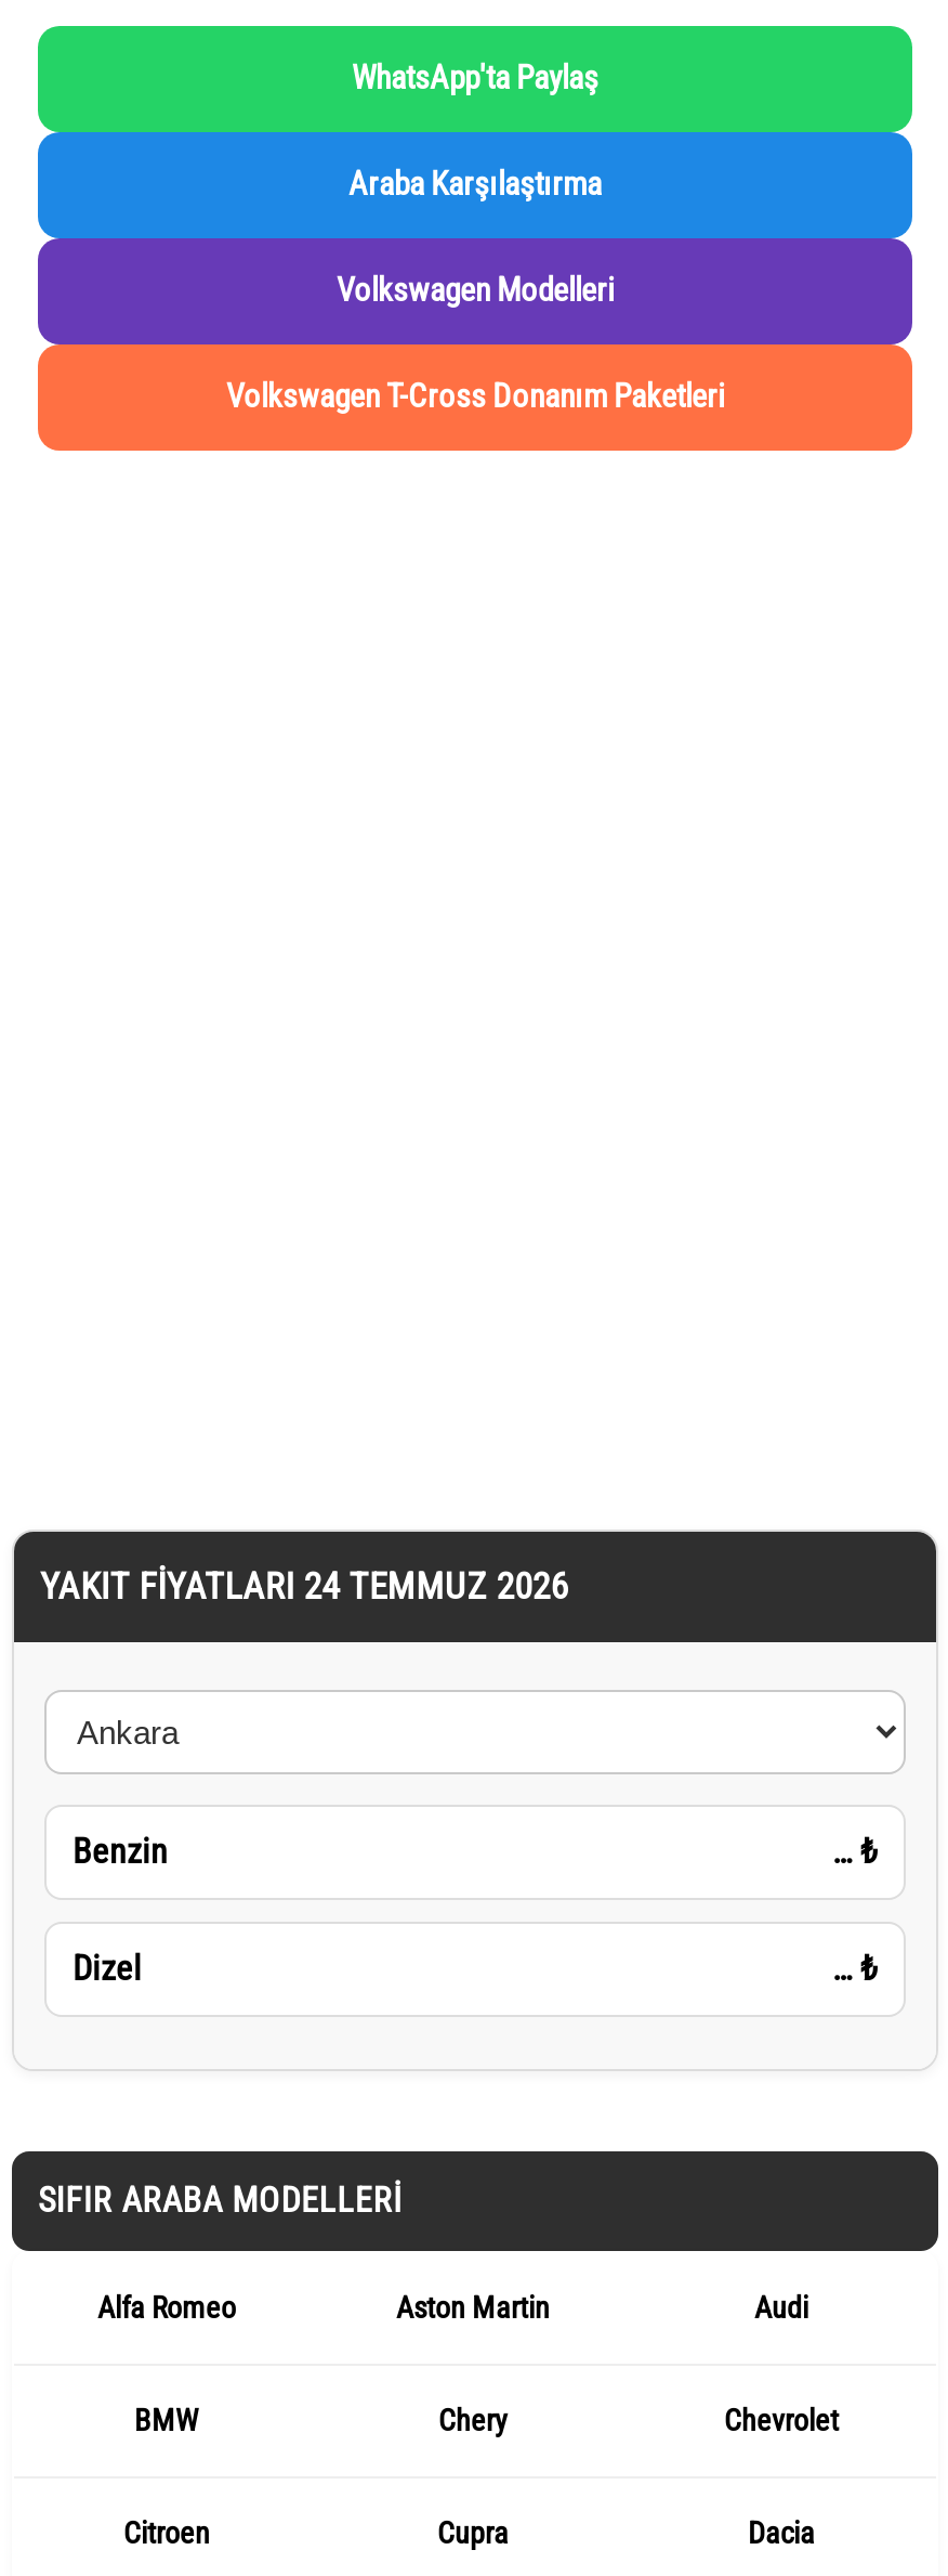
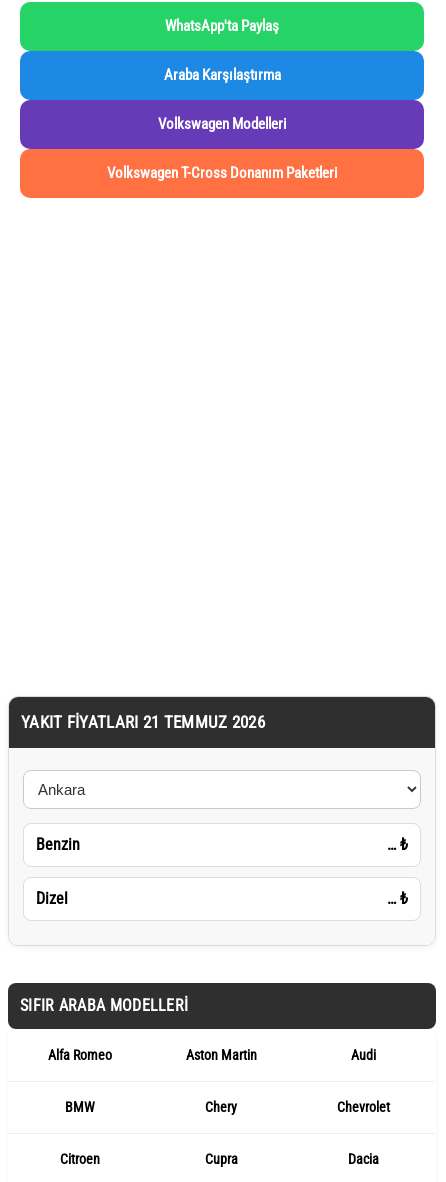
- YAKIT FIYATLARI 24 TEMMUZ 2026
+ YAKIT FIYATLARI 21 TEMMUZ 2026
